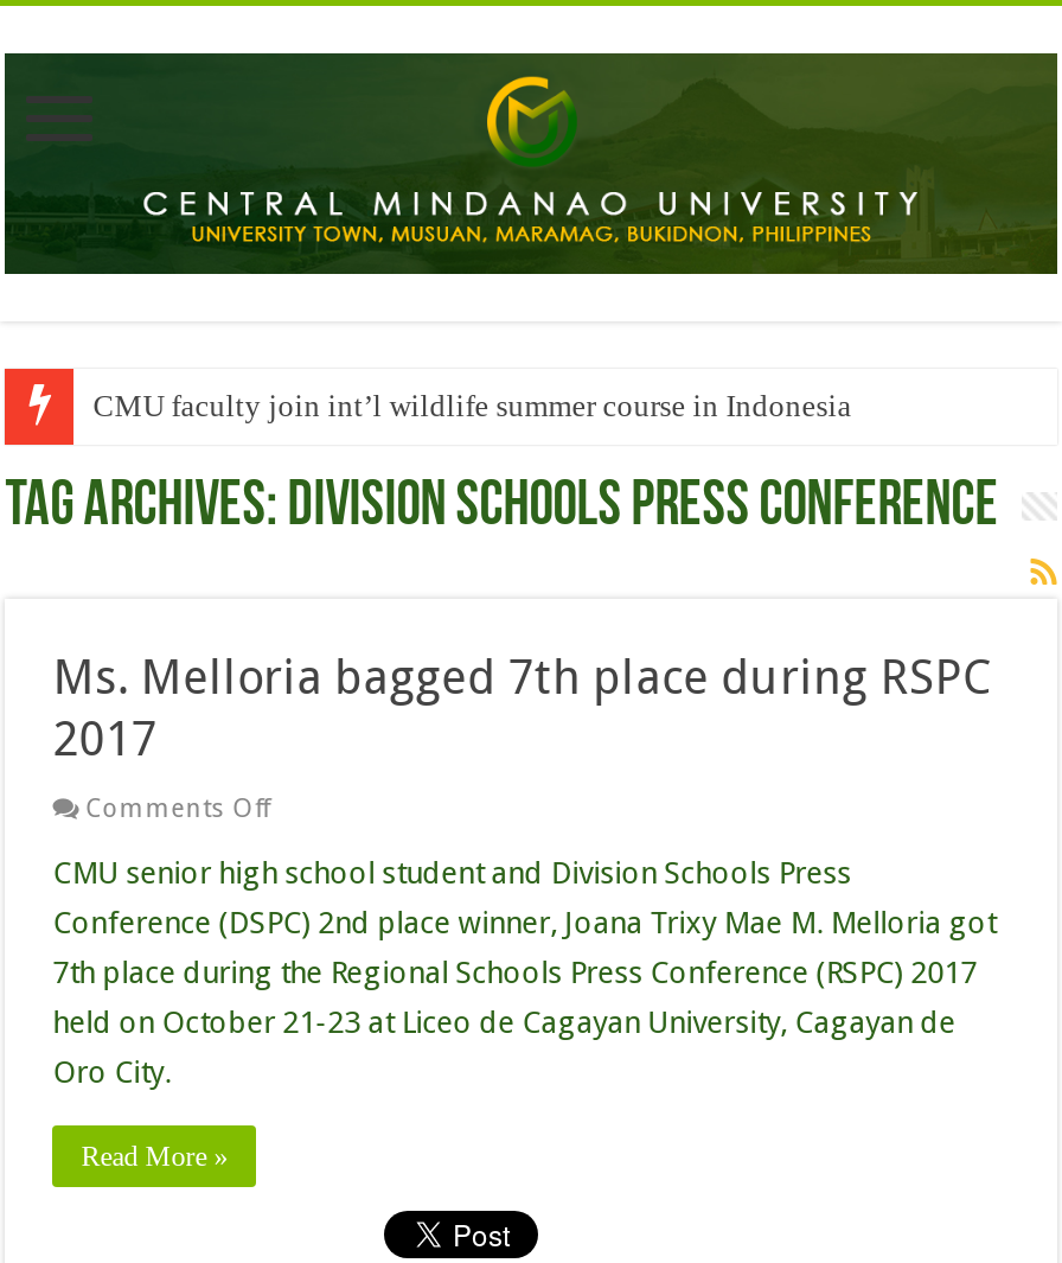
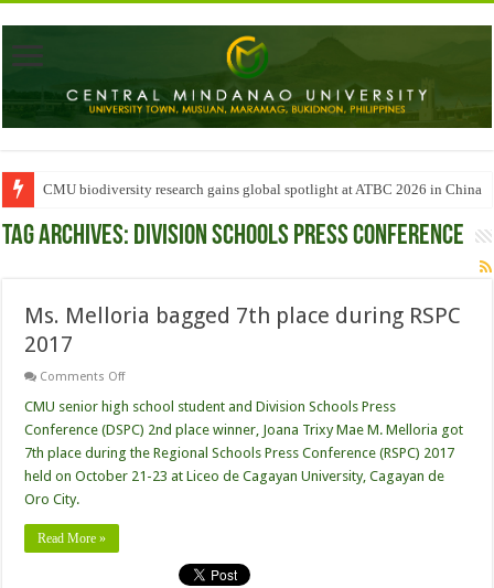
- CMU faculty join int’l wildlife summer course in Indonesia
+ CMU biodiversity research gains global spotlight at ATBC 2026 in China
